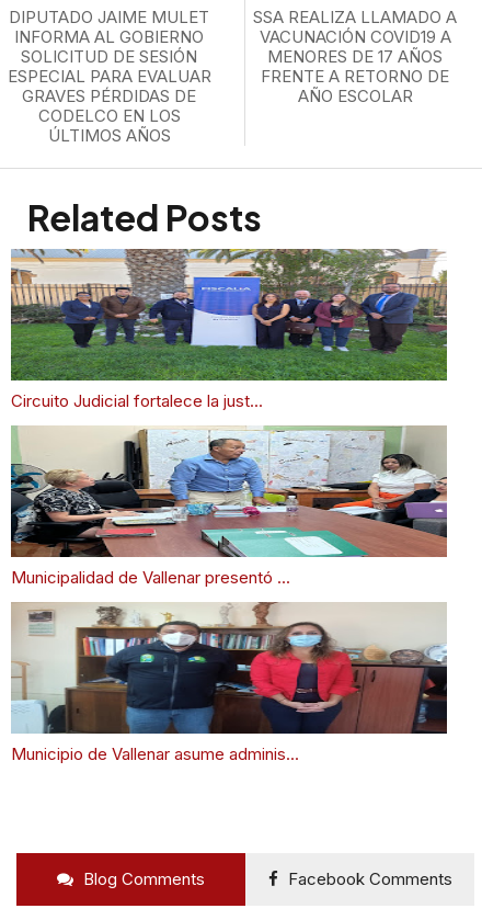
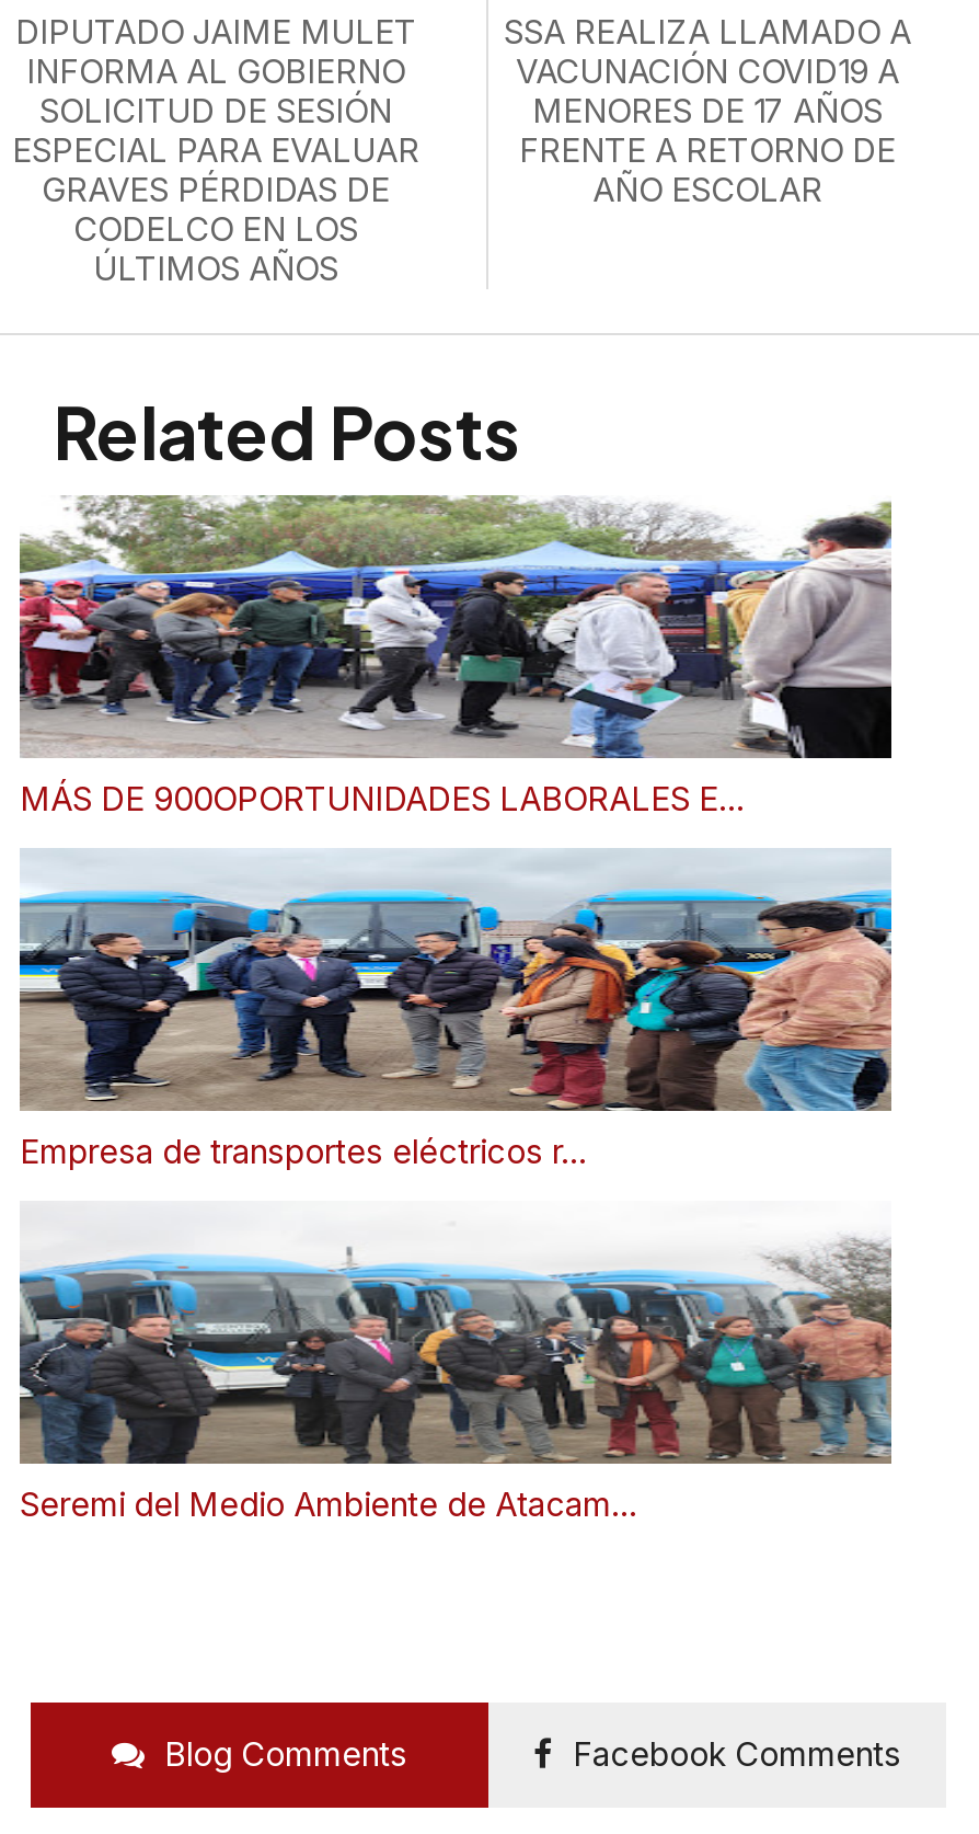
- [image]
- Circuito Judicial fortalece la just...
+ [image]
+ MÁS DE 900OPORTUNIDADES LABORALES E...

- [image]
- Municipalidad de Vallenar presentó ...
+ [image]
+ Empresa de transportes eléctricos r...

- [image]
- Municipio de Vallenar asume adminis...
+ [image]
+ Seremi del Medio Ambiente de Atacam...
